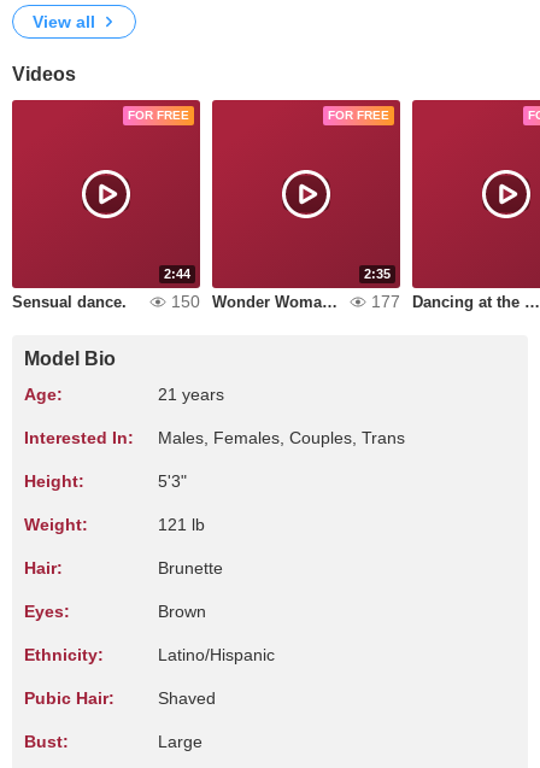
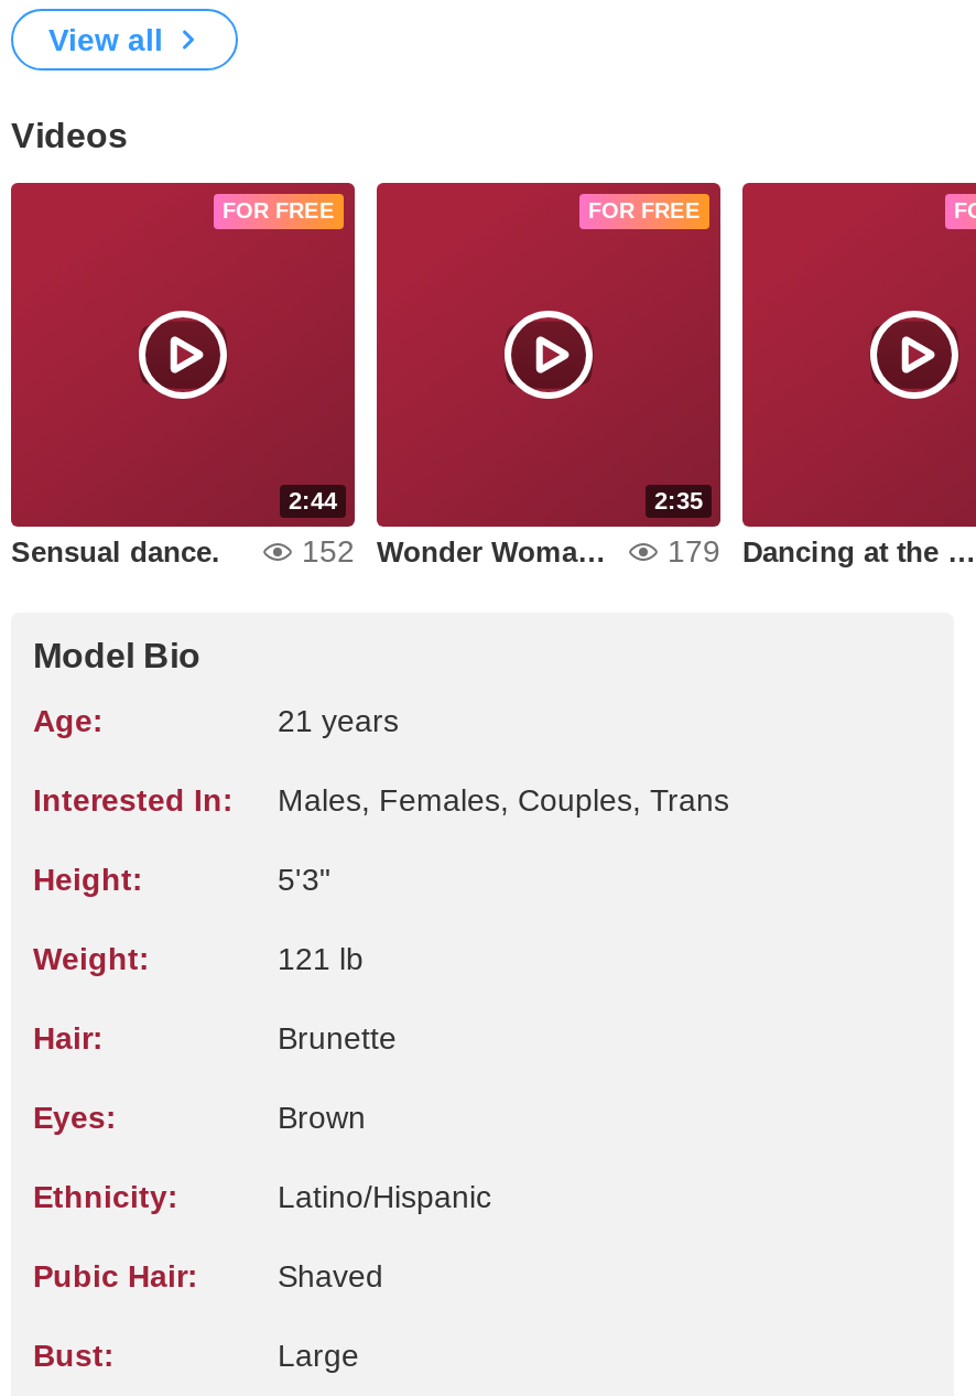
- 150
+ 152

- 177
+ 179
